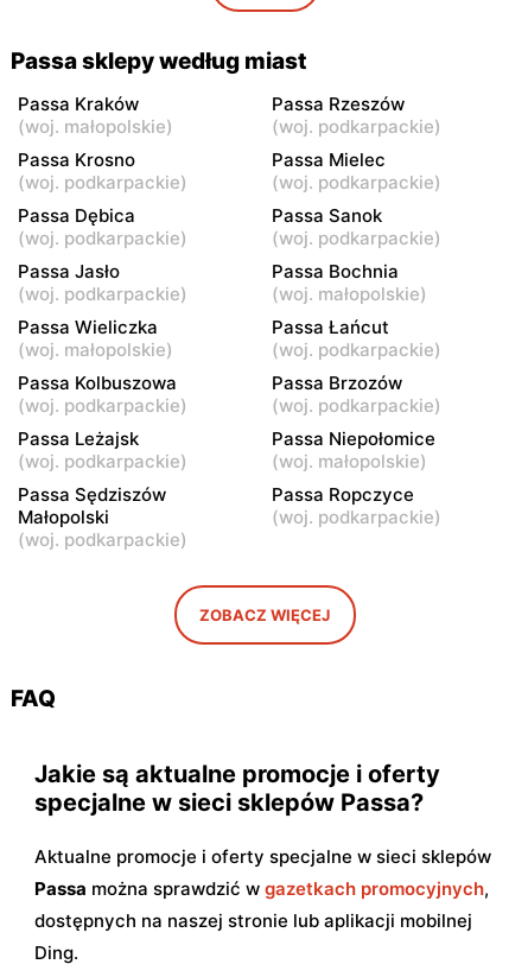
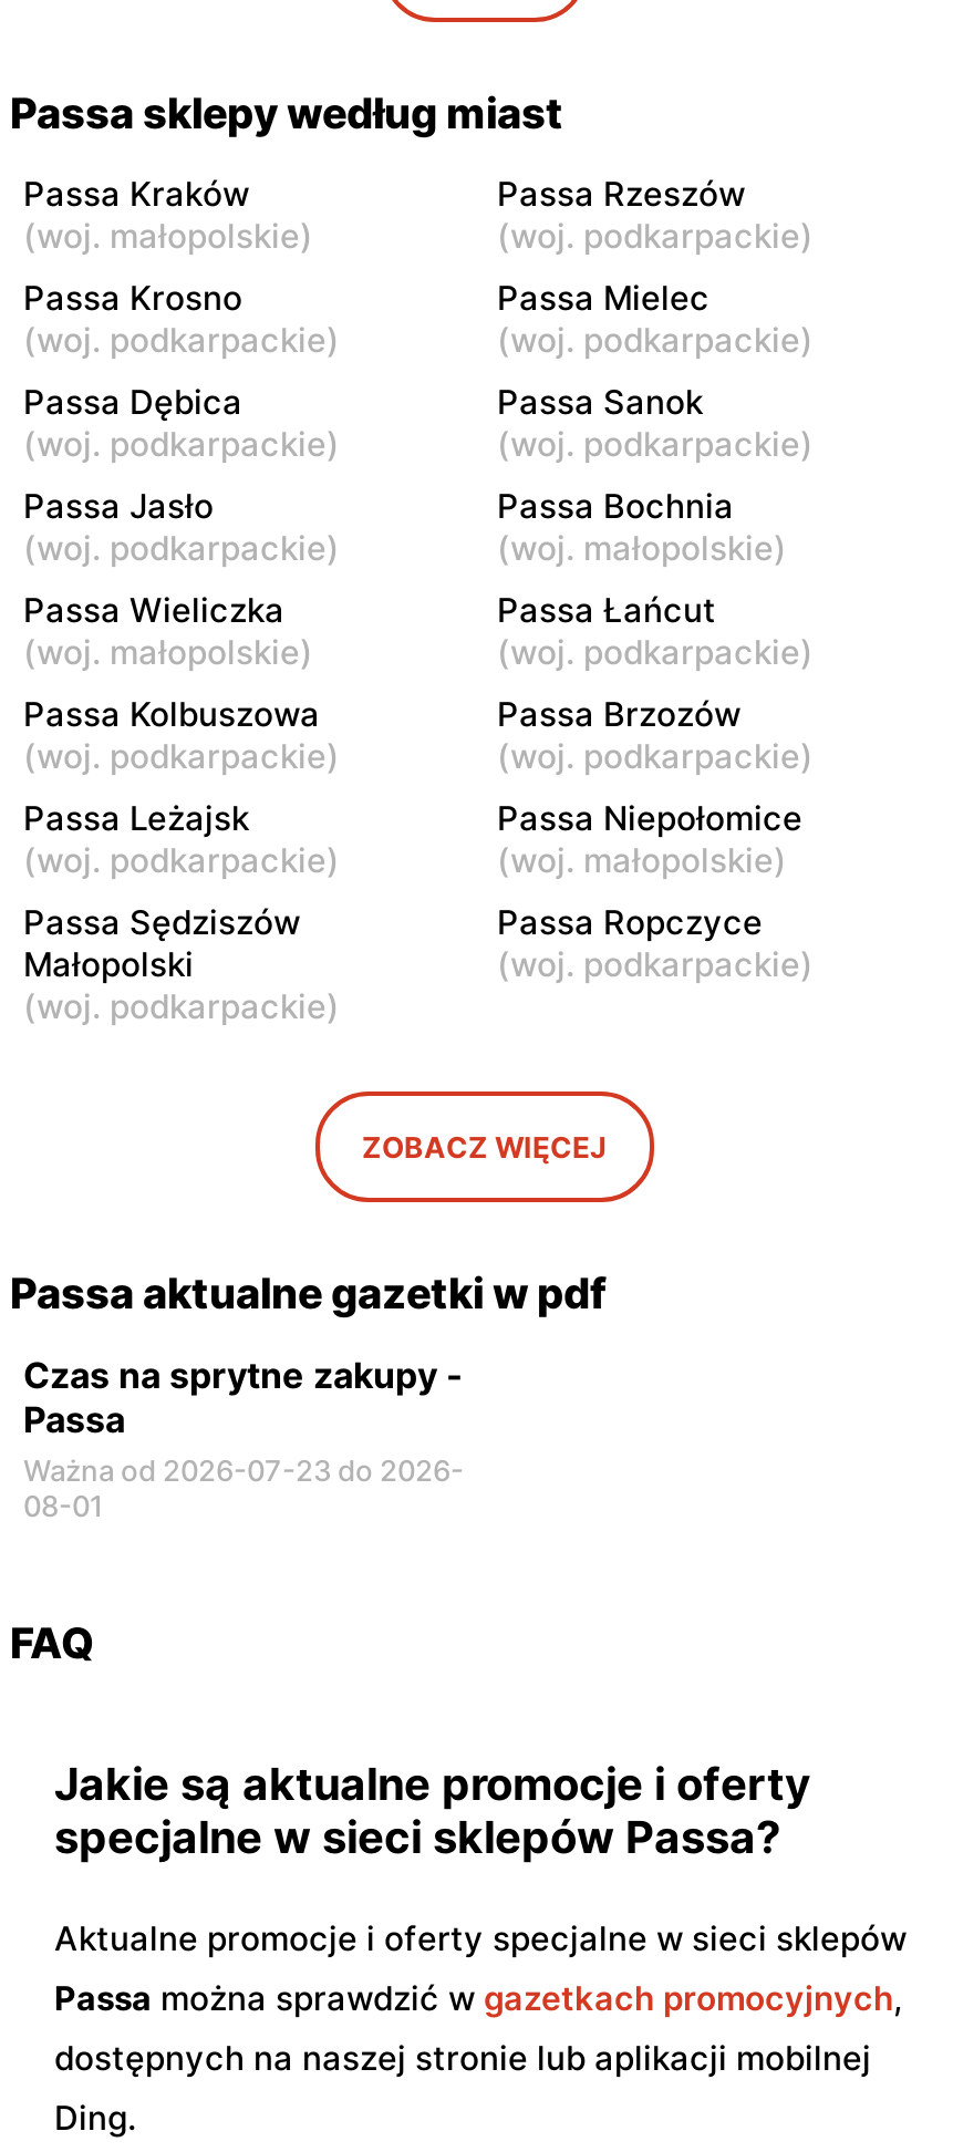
+ Passa aktualne gazetki w pdf
+ Czas na sprytne zakupy -
+ Passa
+ Ważna od 2026-07-23 do 2026-
+ 08-01
